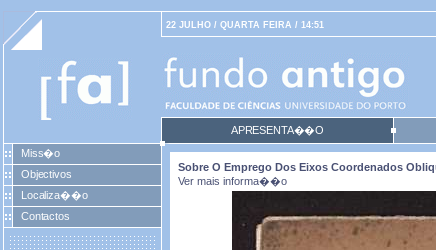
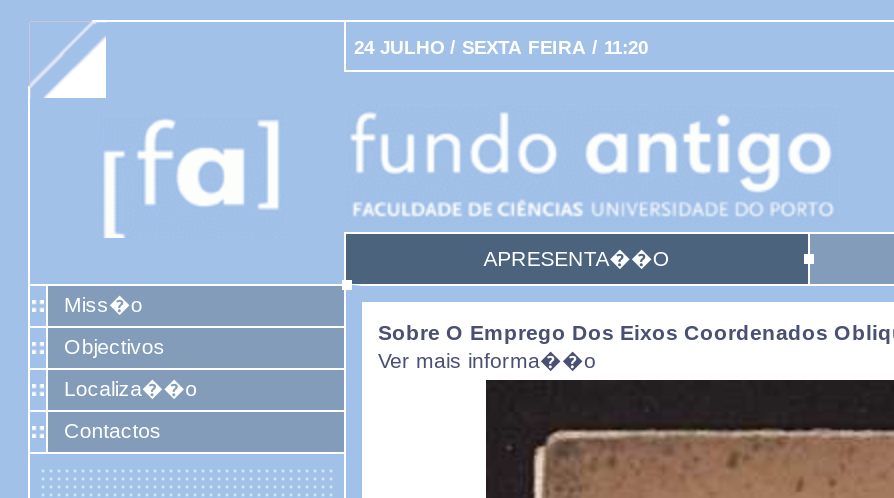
- 22 JULHO / QUARTA FEIRA / 14:51
+ 24 JULHO / SEXTA FEIRA / 11:20
